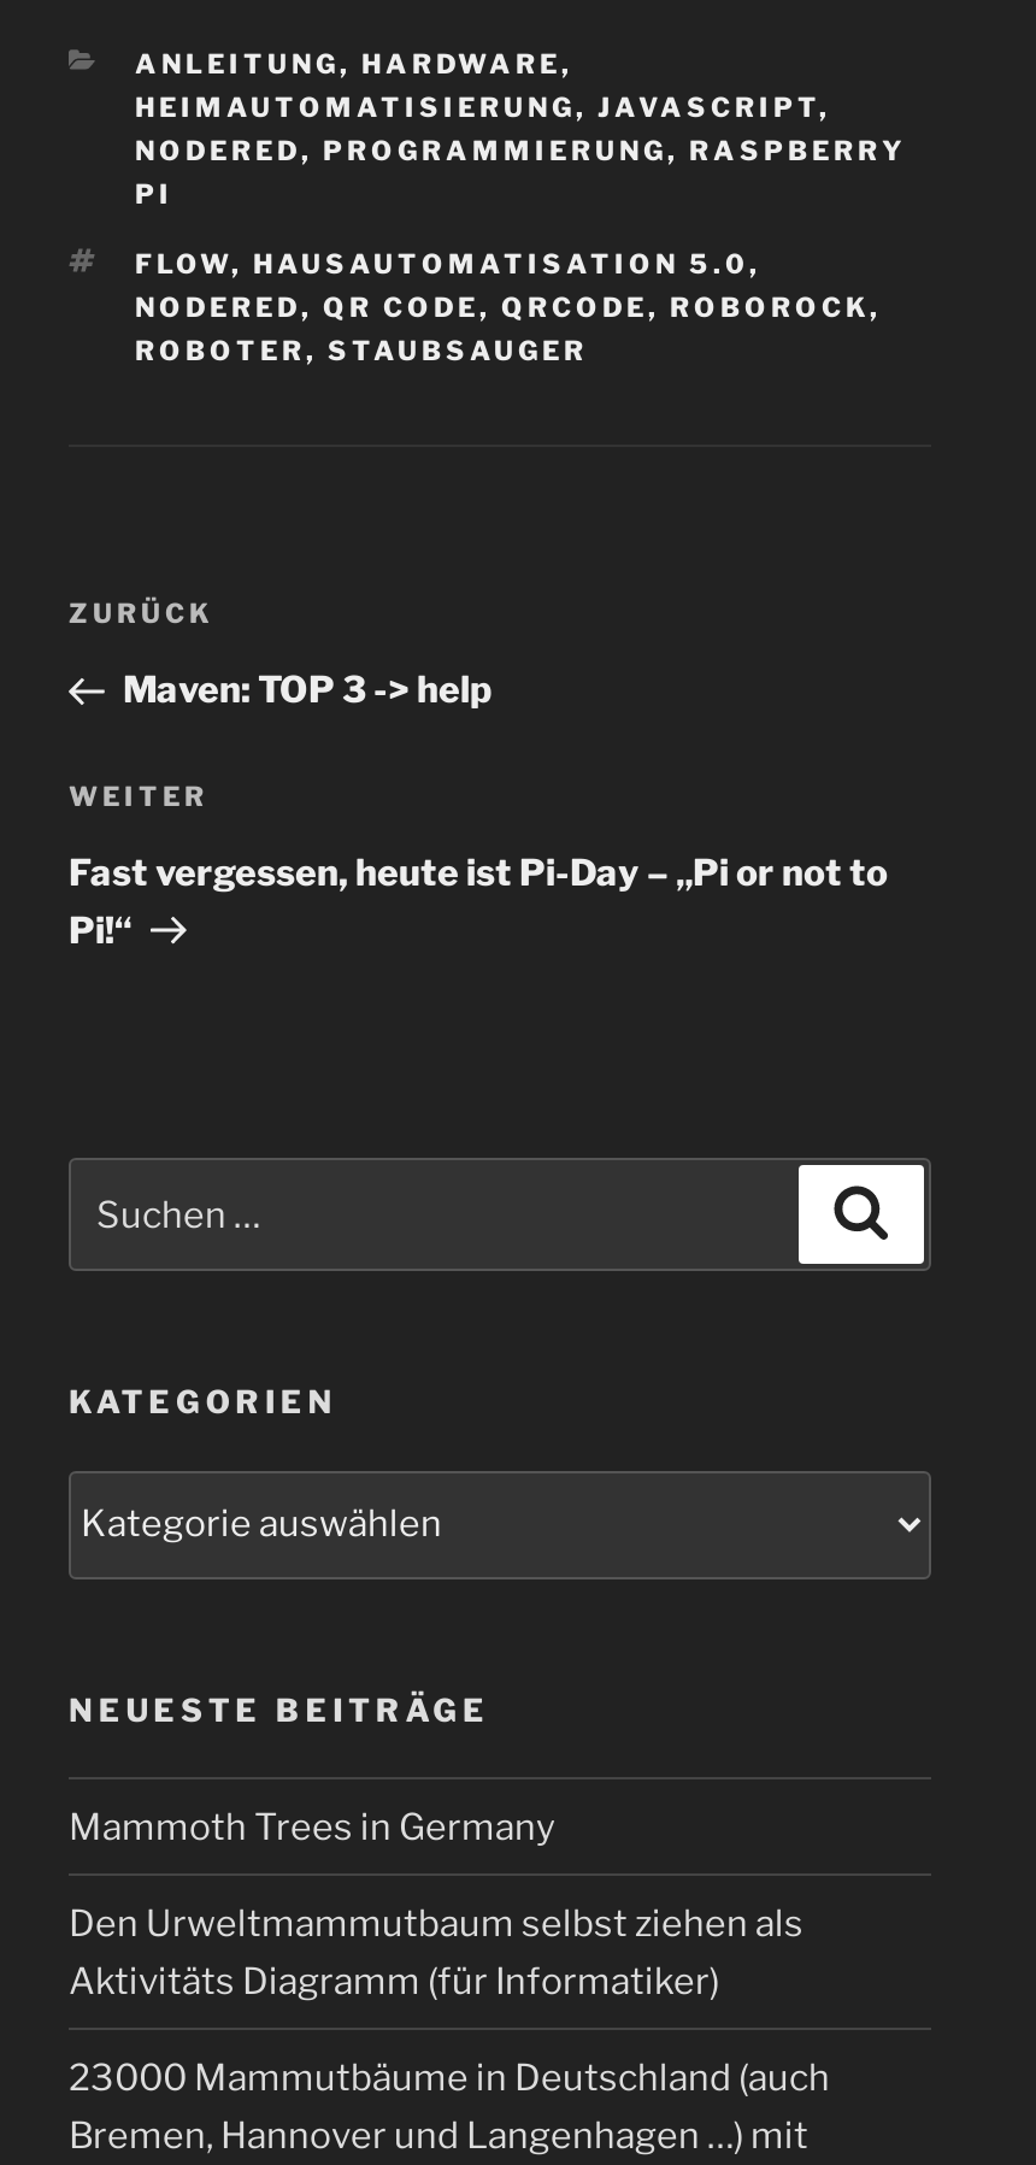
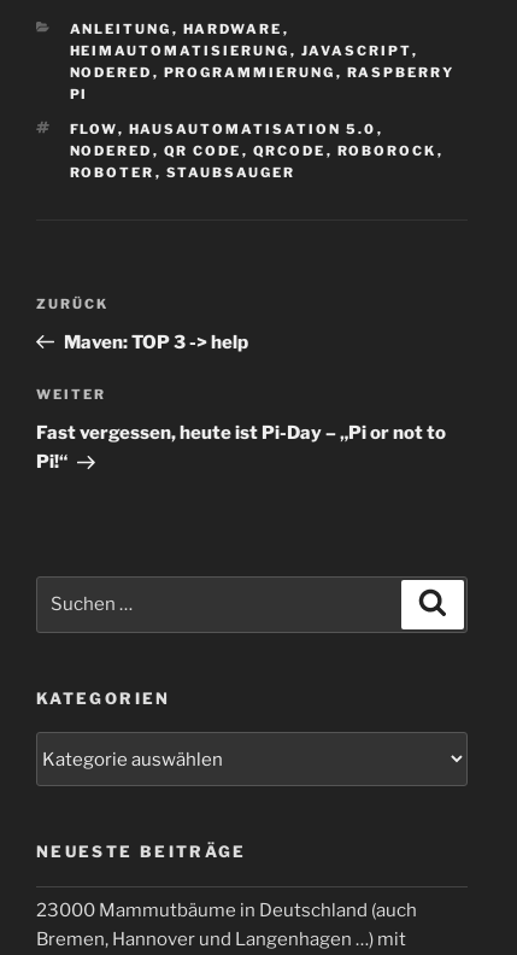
- Mammoth Trees in Germany
- Den Urweltmammutbaum selbst ziehen als
- Aktivitäts Diagramm (für Informatiker)
